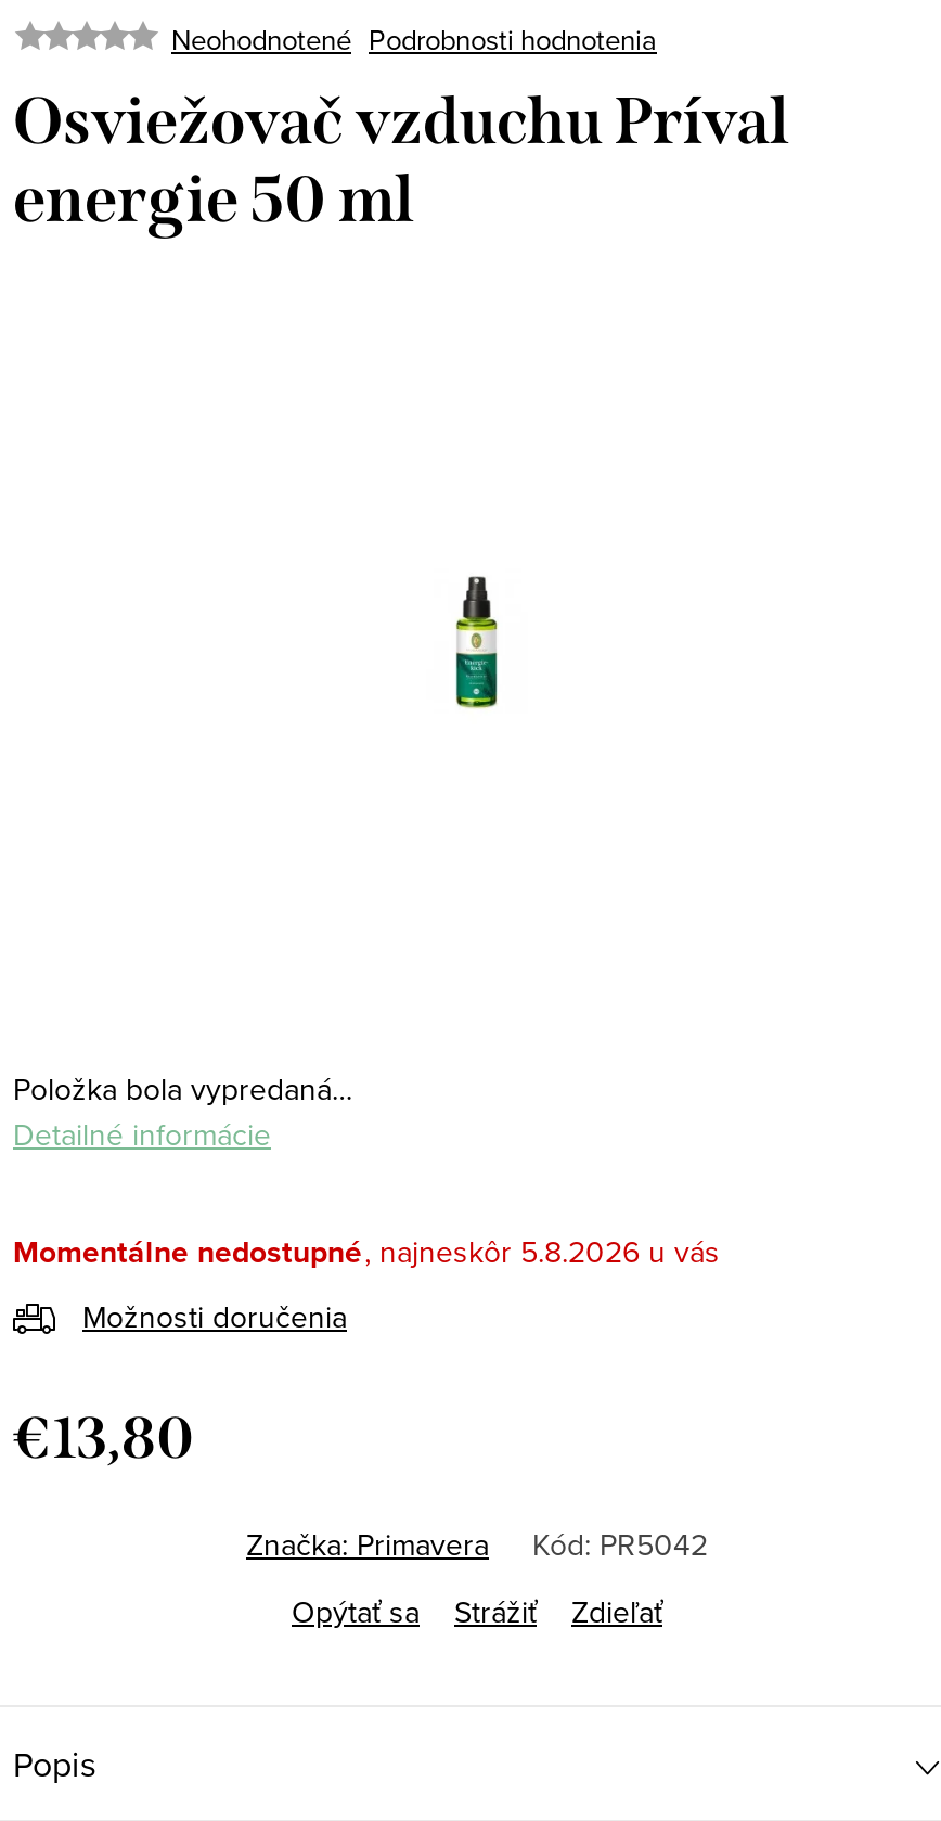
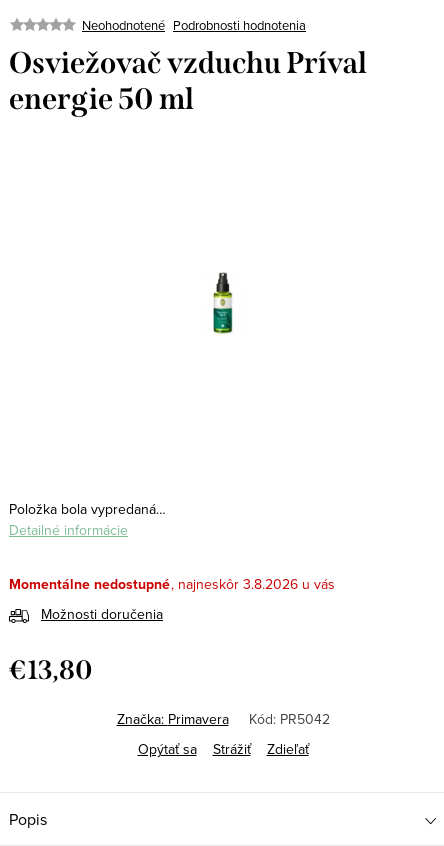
- 5.8.2026
+ 3.8.2026
